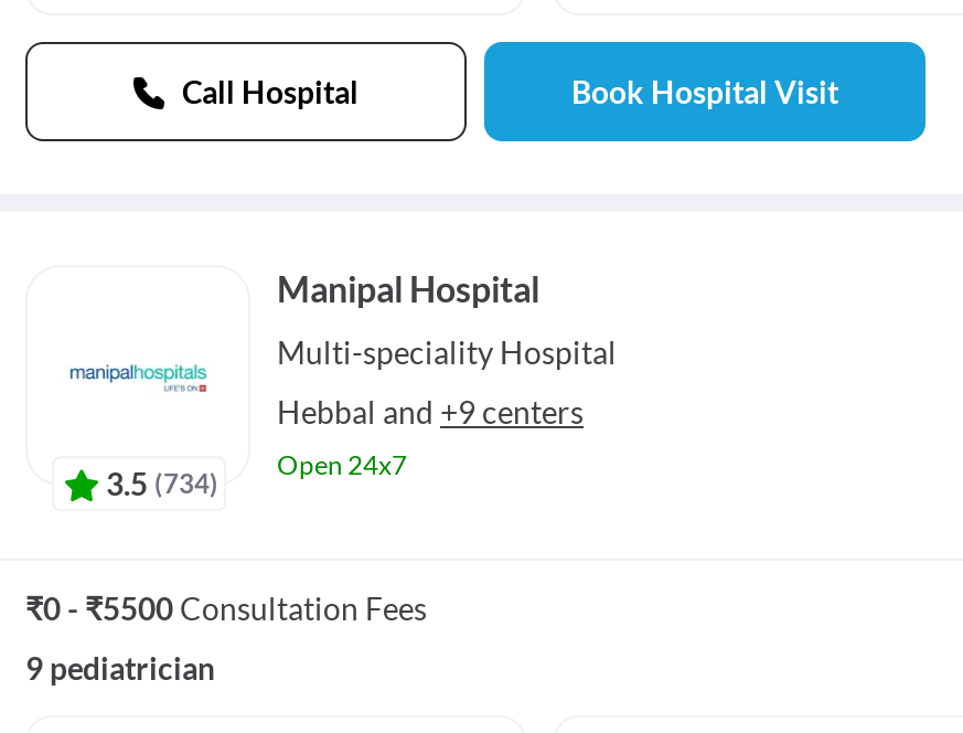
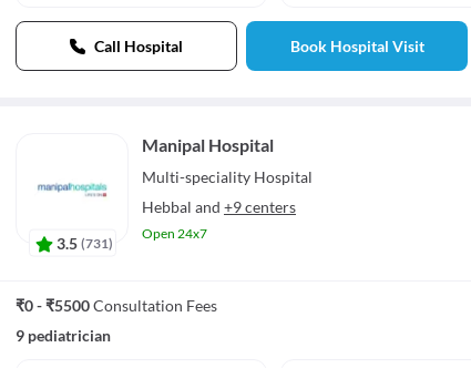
- 3.5 (734) Open 24x7
+ 3.5 (731) Open 24x7
